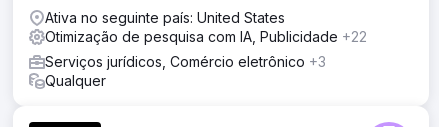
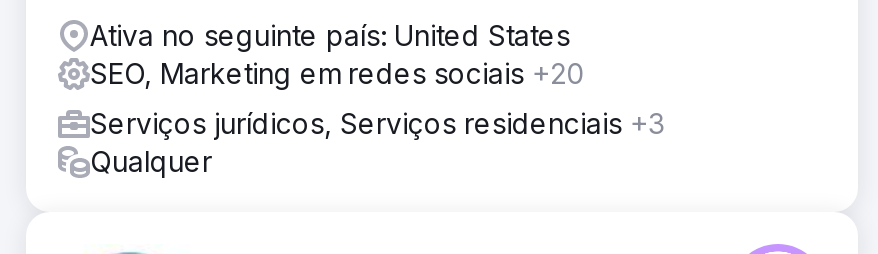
- Otimização de pesquisa com IA, Publicidade +22
+ SEO, Marketing em redes sociais +20

- Serviços jurídicos, Comércio eletrônico +3
+ Serviços jurídicos, Serviços residenciais +3
